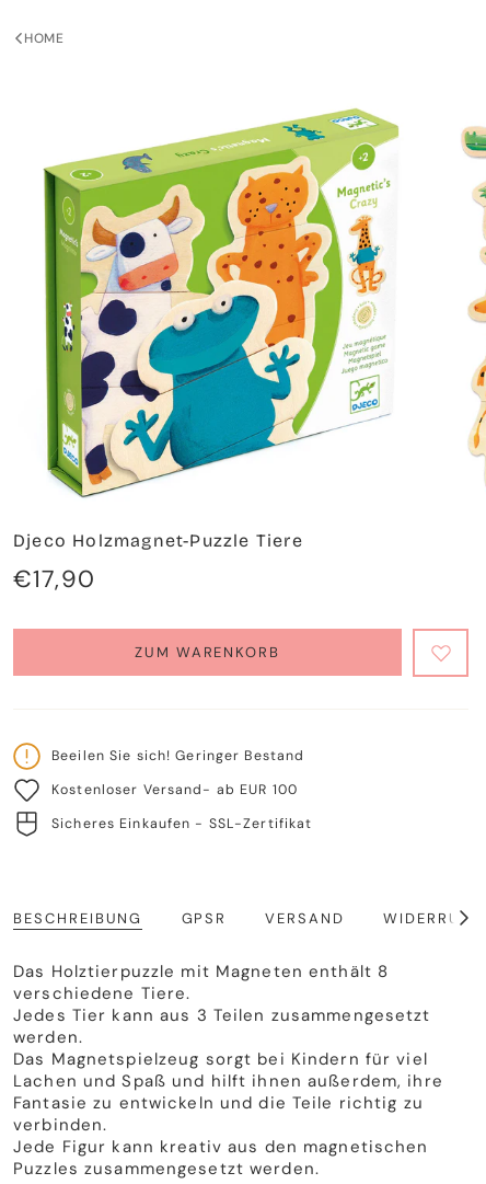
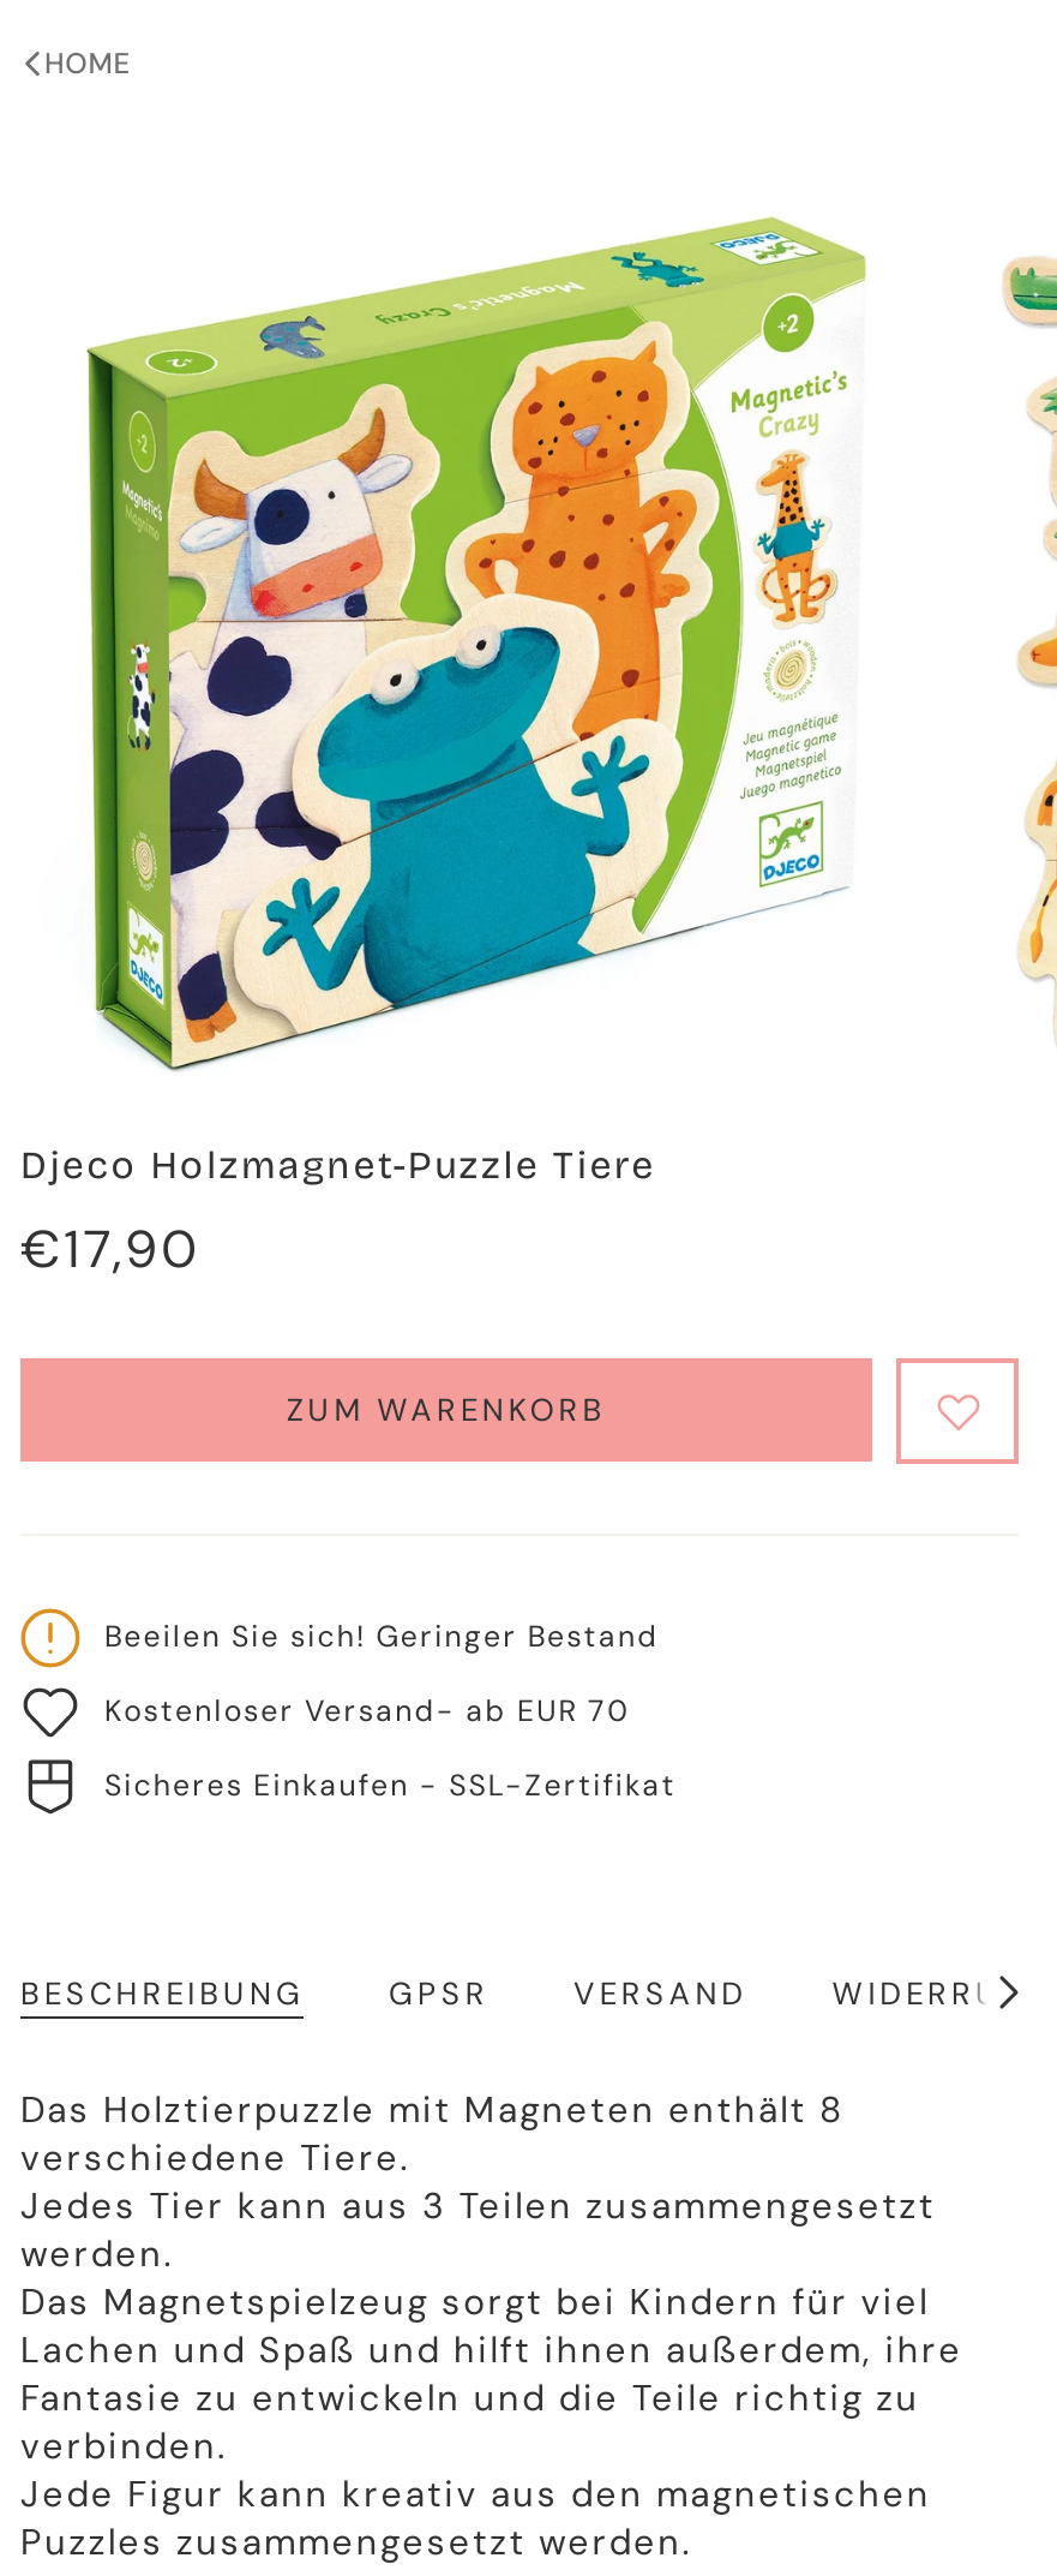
- Kostenloser Versand- ab EUR 100
+ Kostenloser Versand- ab EUR 70
